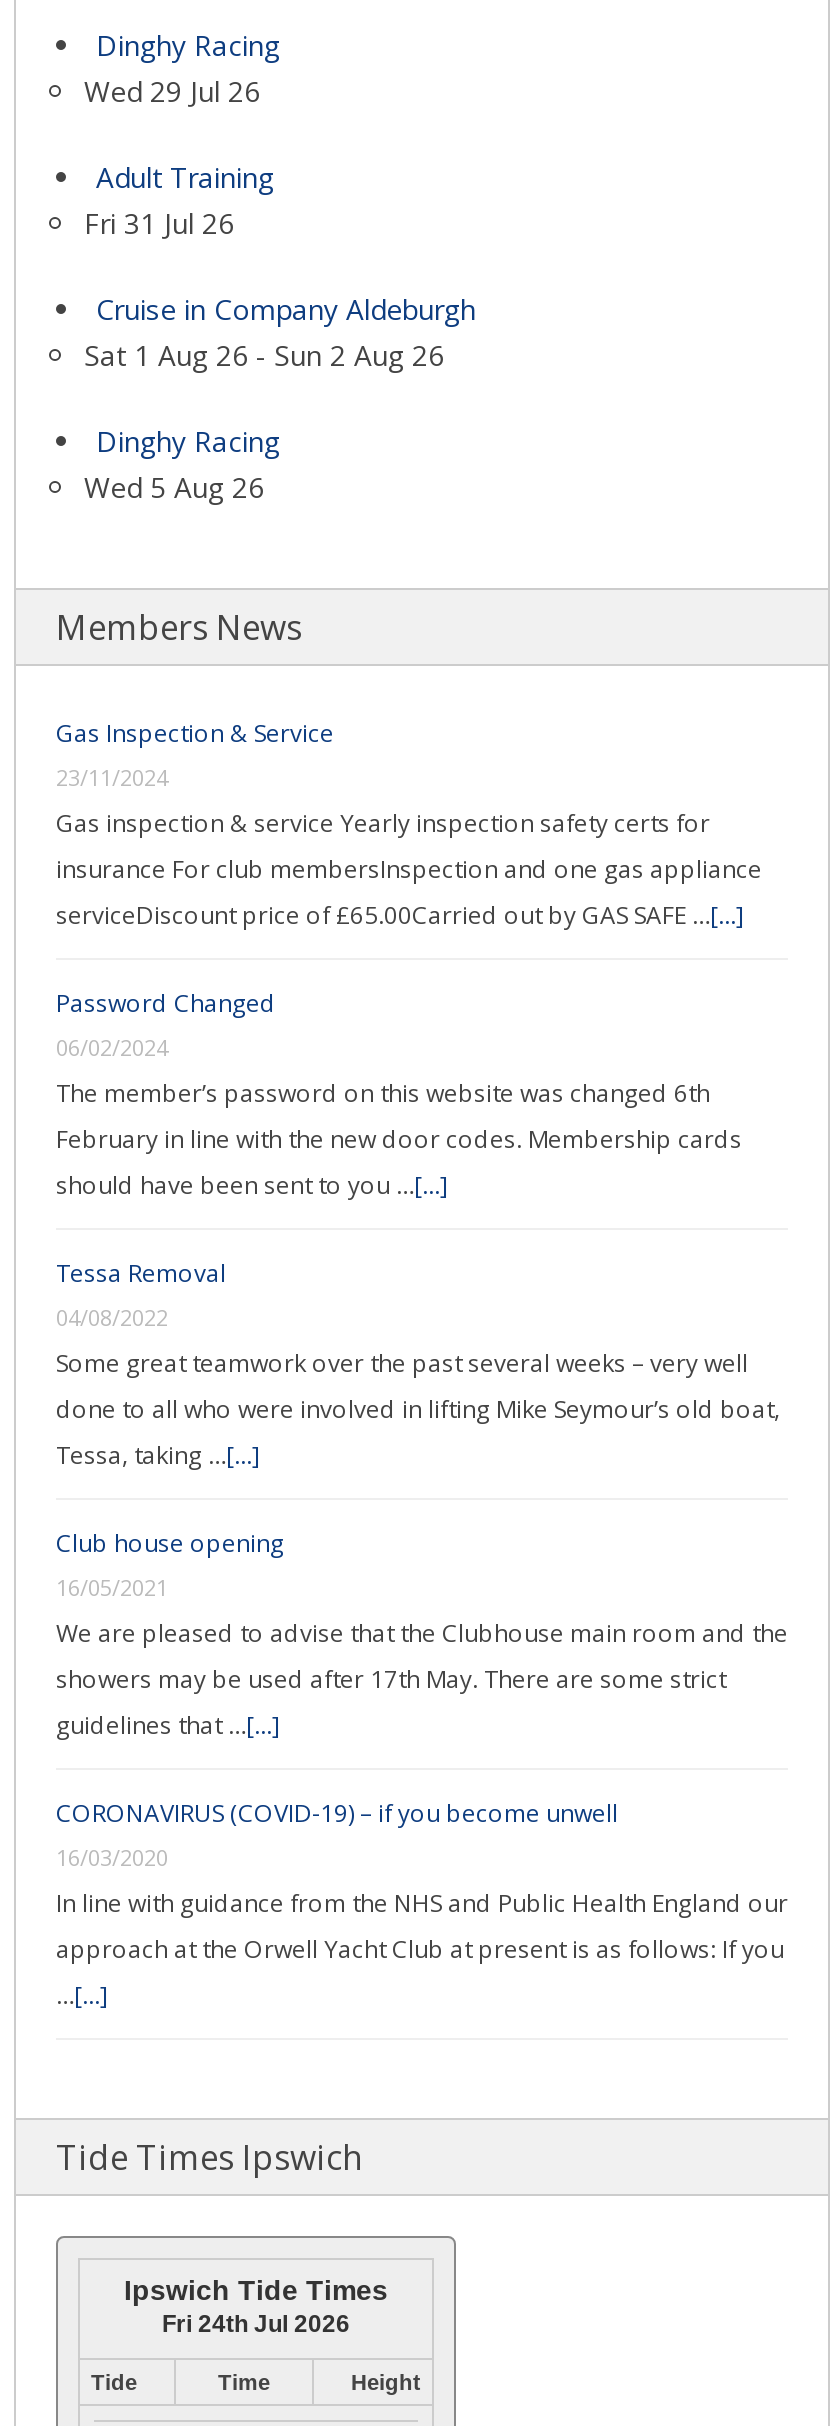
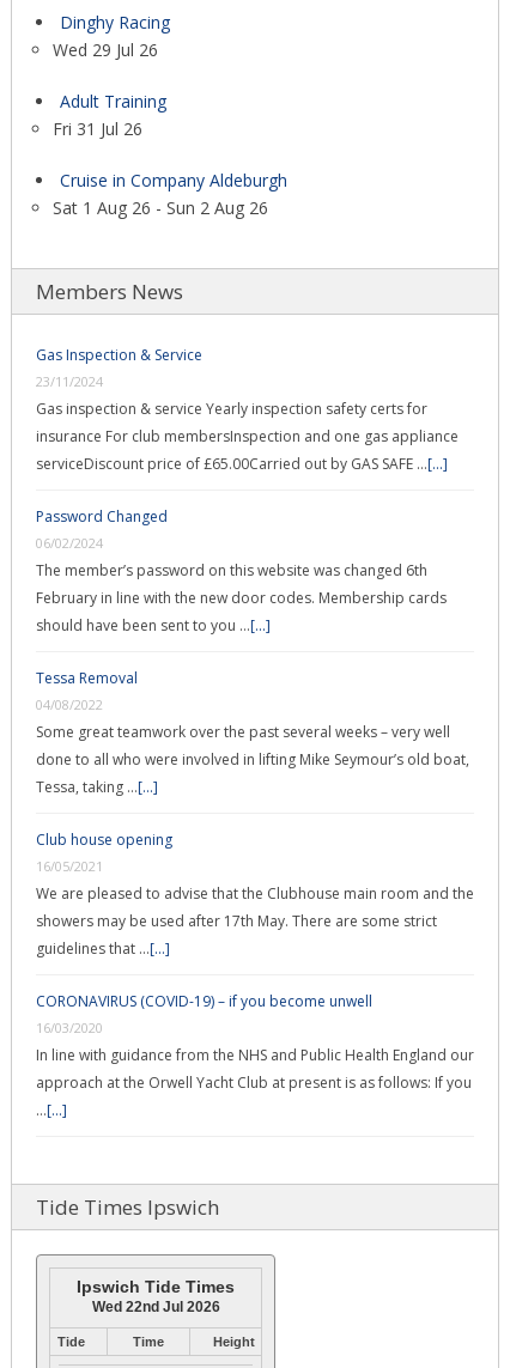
- Dinghy Racing
- Wed 5 Aug 26

- Fri 24th Jul 2026
+ Wed 22nd Jul 2026
